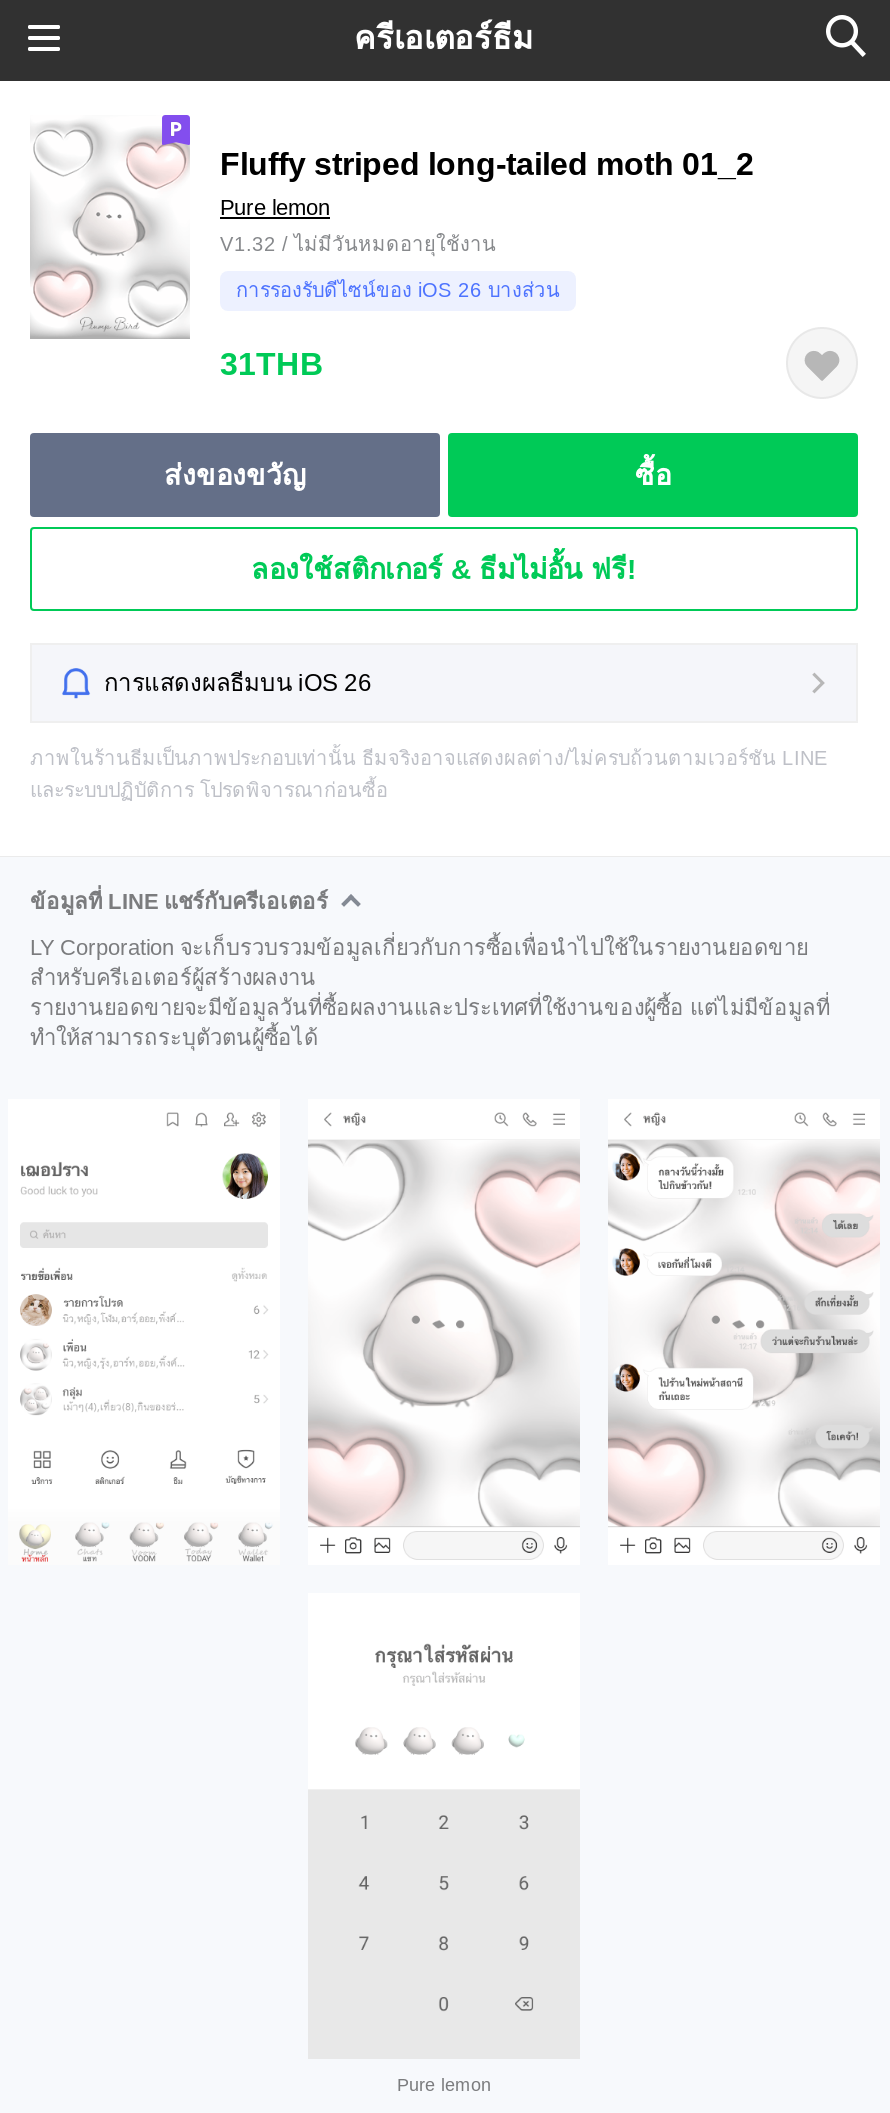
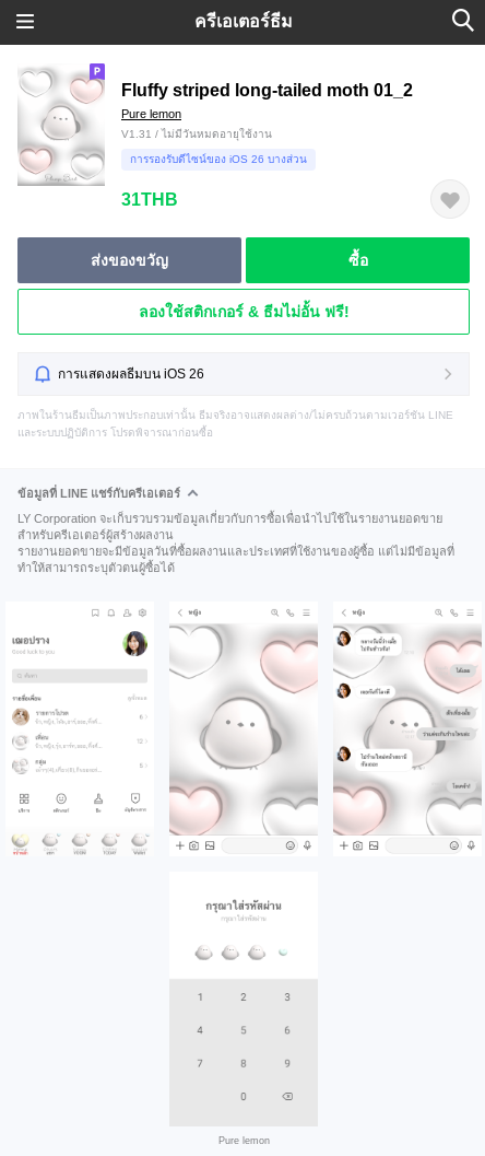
- V1.32 / ไม่มีวันหมดอายุใช้งาน
+ V1.31 / ไม่มีวันหมดอายุใช้งาน
